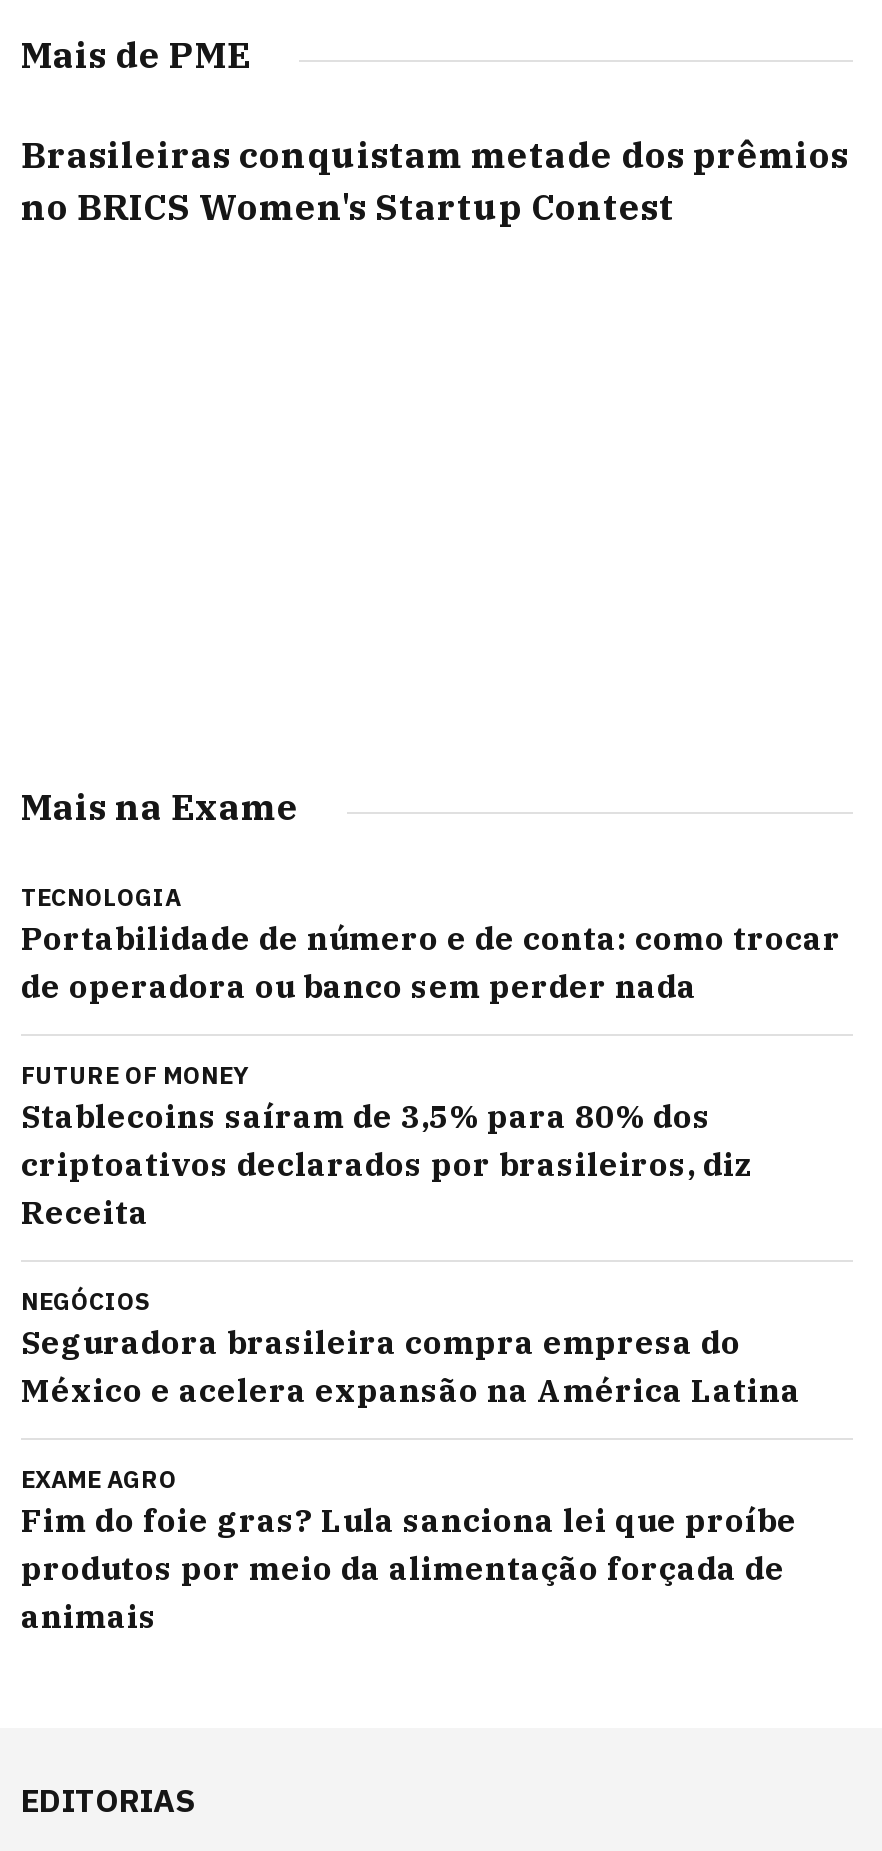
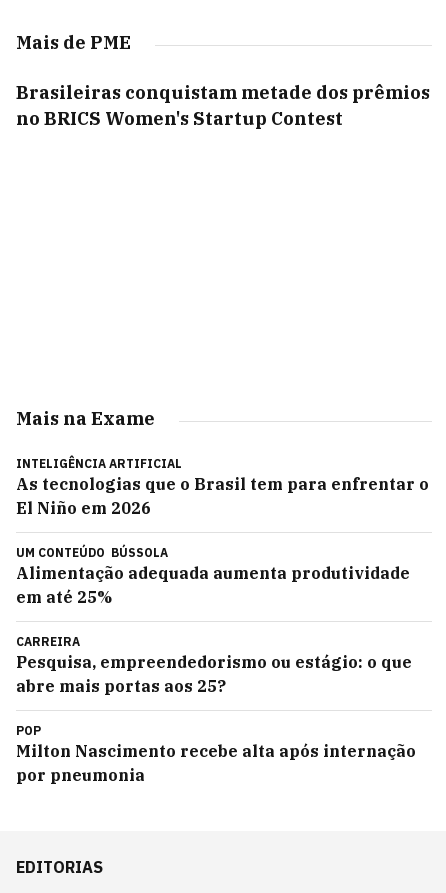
- TECNOLOGIA
- Portabilidade de número e de conta: como trocar
- de operadora ou banco sem perder nada
+ INTELIGÊNCIA ARTIFICIAL
+ As tecnologias que o Brasil tem para enfrentar o
+ El Niño em 2026

- FUTURE OF MONEY
- Stablecoins saíram de 3,5% para 80% dos
- criptoativos declarados por brasileiros, diz
- Receita
+ UM CONTEÚDO BÚSSOLA
+ Alimentação adequada aumenta produtividade
+ em até 25%

- NEGÓCIOS
- Seguradora brasileira compra empresa do
- México e acelera expansão na América Latina
+ CARREIRA
+ Pesquisa, empreendedorismo ou estágio: o que
+ abre mais portas aos 25?

- EXAME AGRO
- Fim do foie gras? Lula sanciona lei que proíbe
- produtos por meio da alimentação forçada de
- animais
+ POP
+ Milton Nascimento recebe alta após internação
+ por pneumonia
